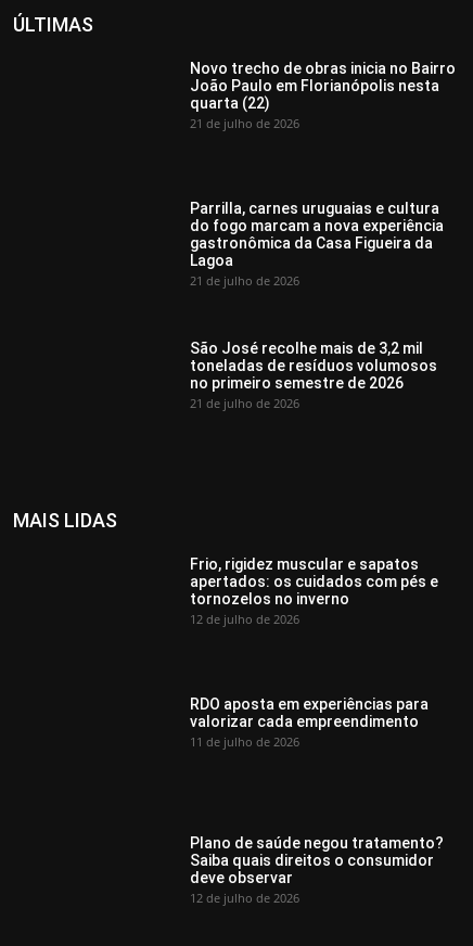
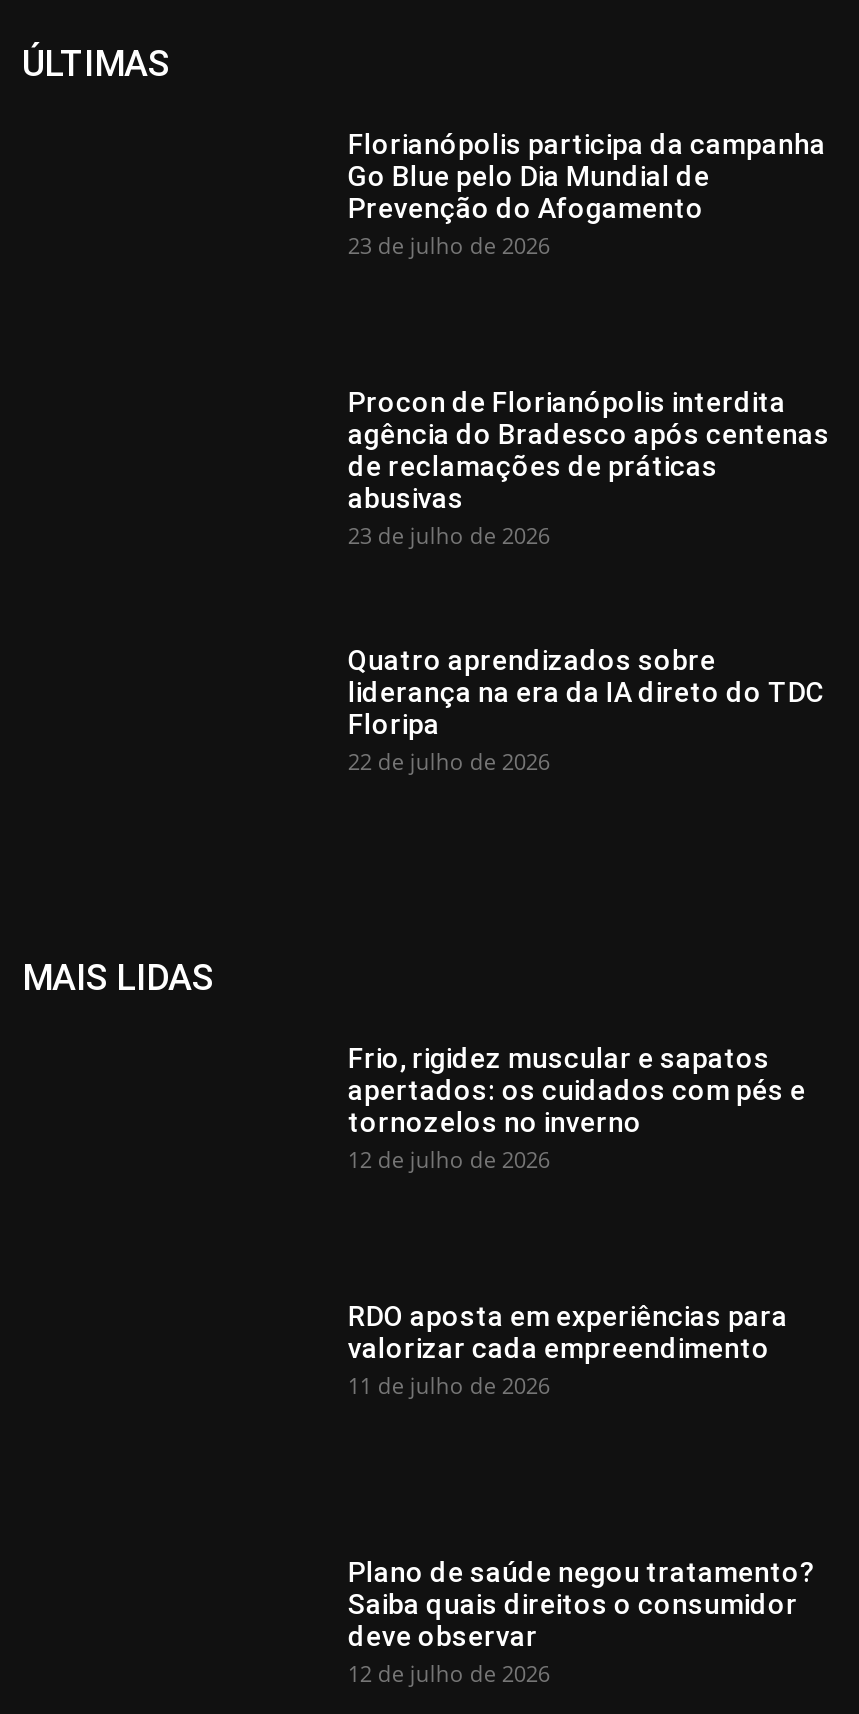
- Novo trecho de obras inicia no Bairro
- João Paulo em Florianópolis nesta
- quarta (22)
- 21 de julho de 2026
+ Florianópolis participa da campanha
+ Go Blue pelo Dia Mundial de
+ Prevenção do Afogamento
+ 23 de julho de 2026

- Parrilla, carnes uruguaias e cultura
- do fogo marcam a nova experiência
- gastronômica da Casa Figueira da
- Lagoa
- 21 de julho de 2026
+ Procon de Florianópolis interdita
+ agência do Bradesco após centenas
+ de reclamações de práticas
+ abusivas
+ 23 de julho de 2026

- São José recolhe mais de 3,2 mil
- toneladas de resíduos volumosos
- no primeiro semestre de 2026
- 21 de julho de 2026
+ Quatro aprendizados sobre
+ liderança na era da IA direto do TDC
+ Floripa
+ 22 de julho de 2026
